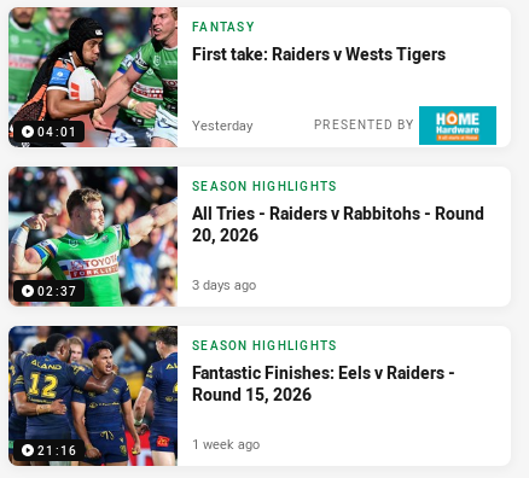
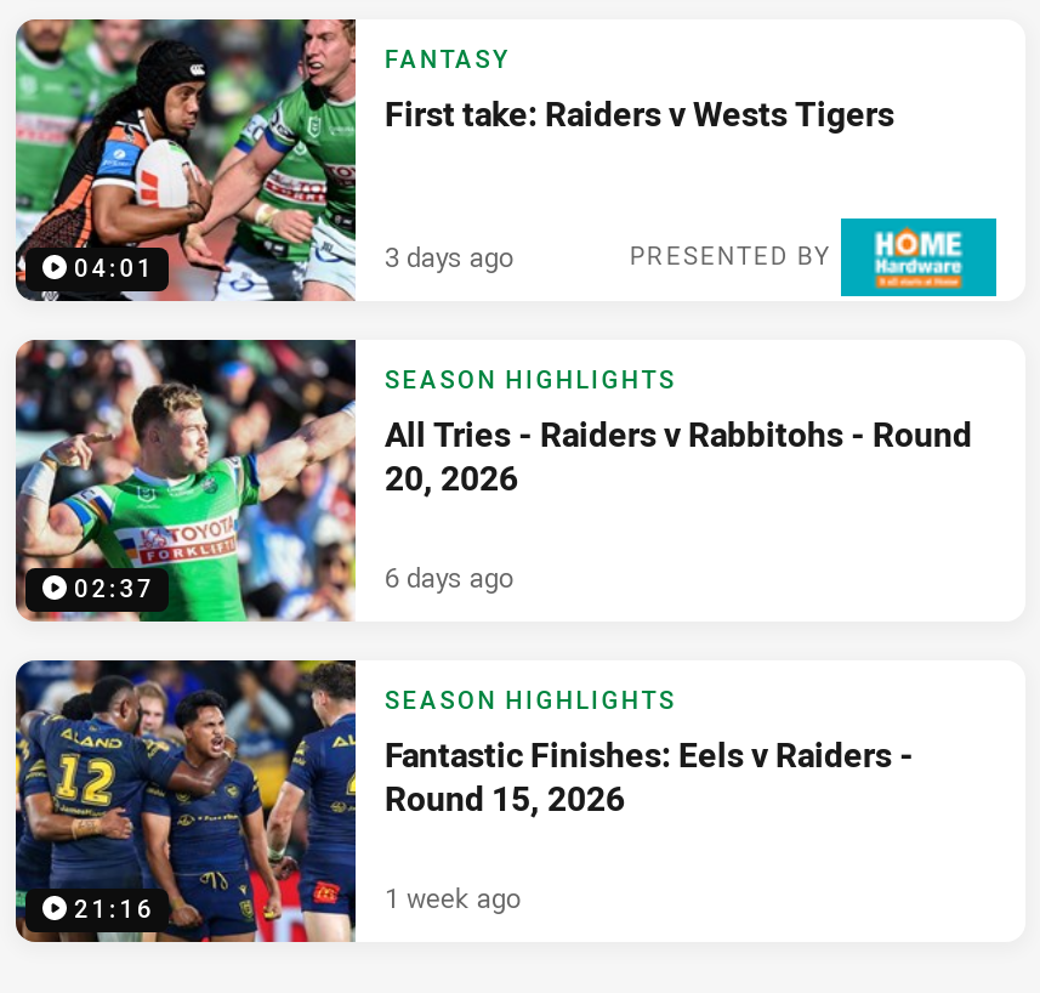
- Yesterday
+ 3 days ago

- 3 days ago
+ 6 days ago
